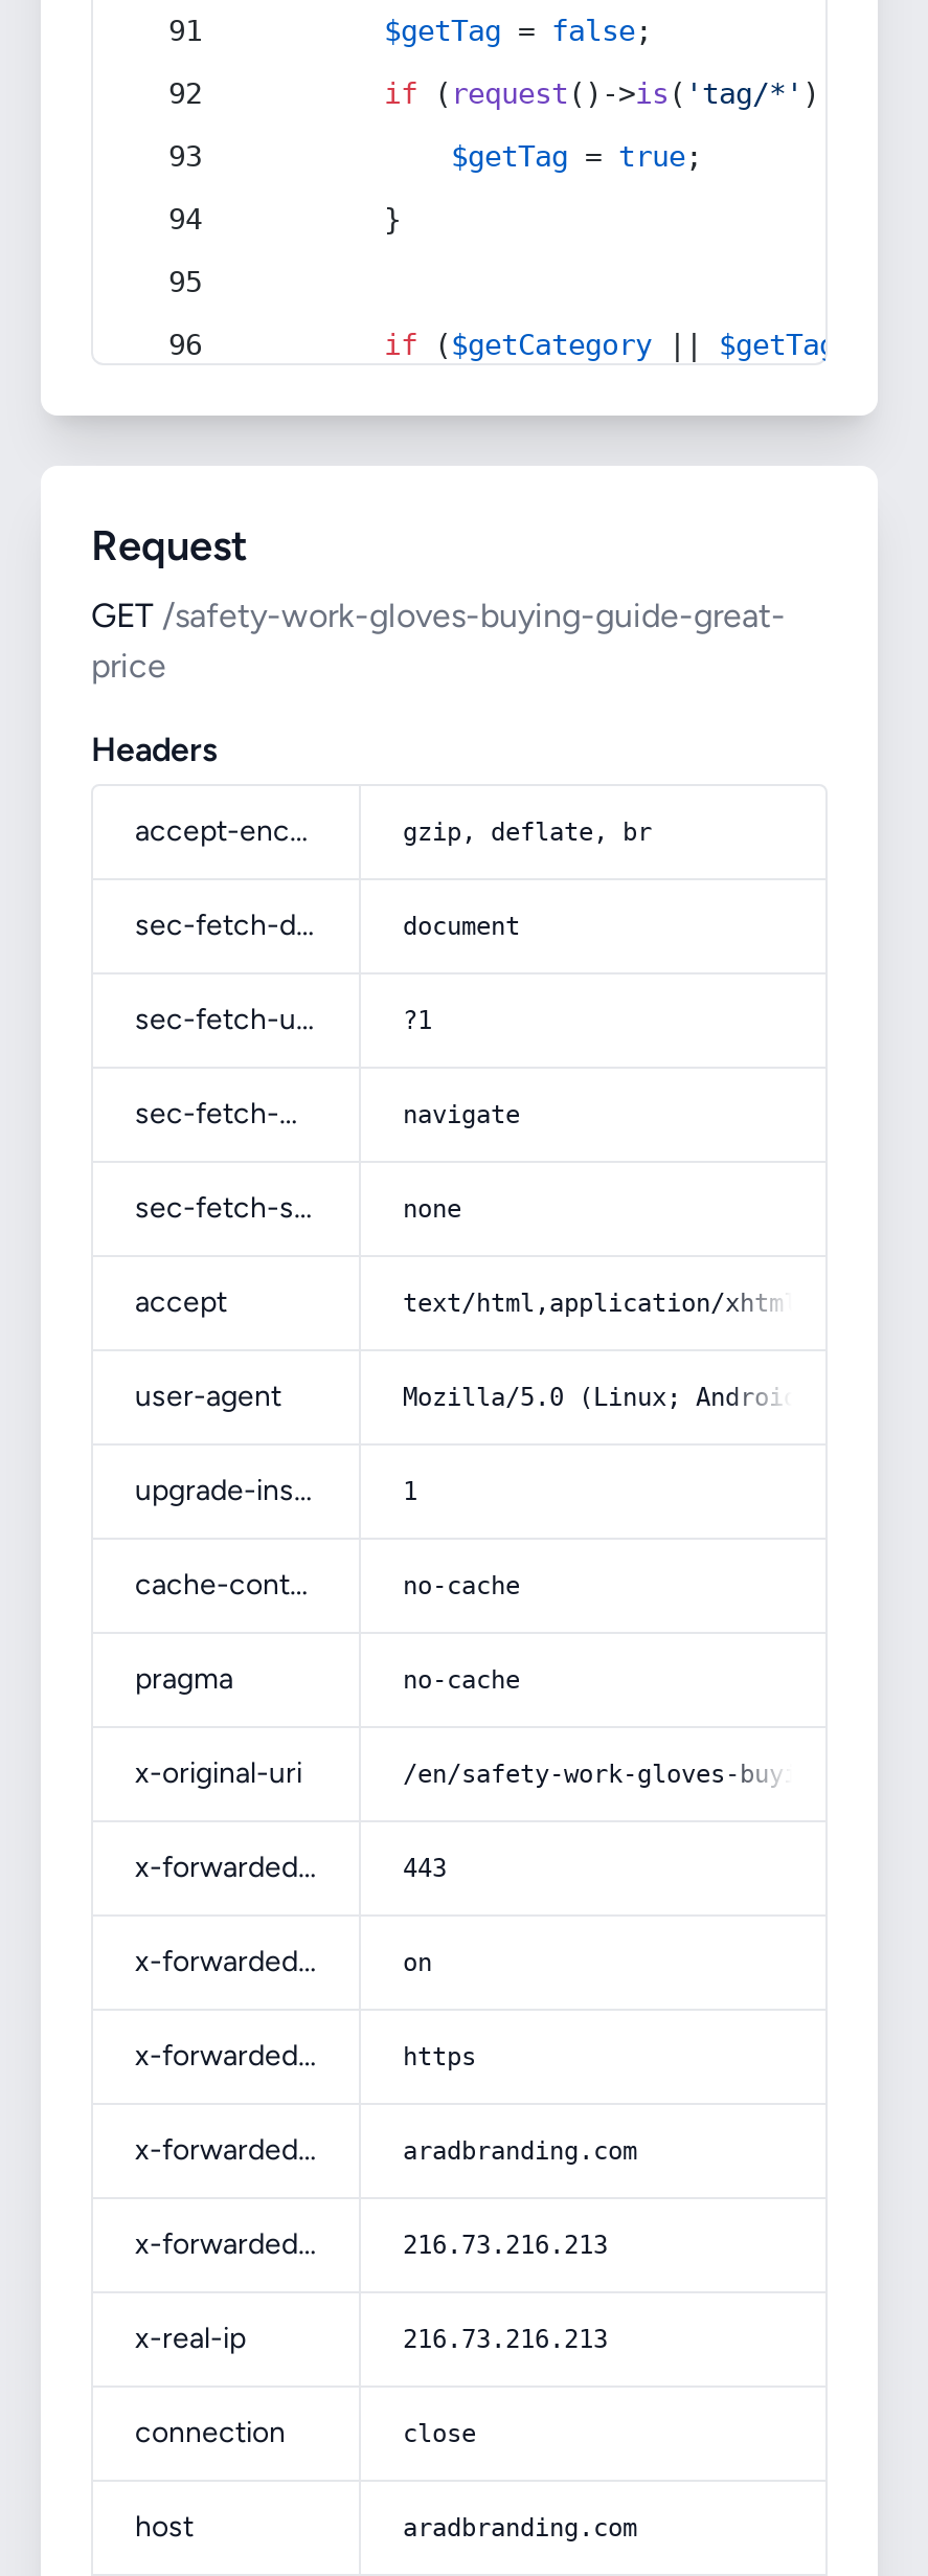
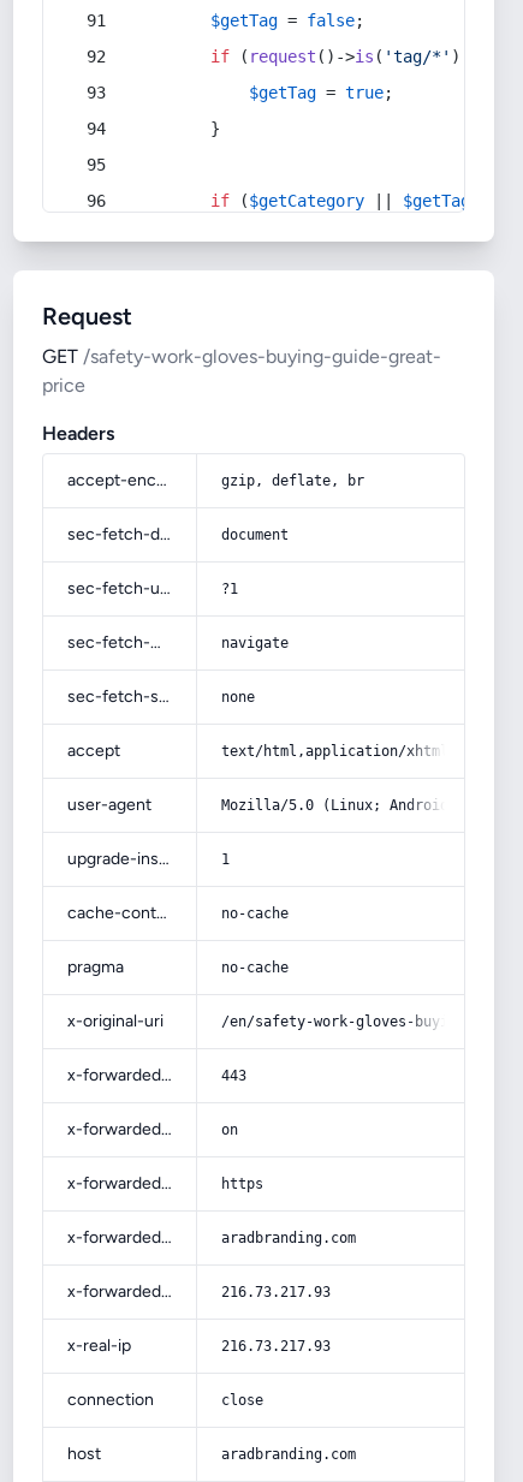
- 216.73.216.213
+ 216.73.217.93

- 216.73.216.213
+ 216.73.217.93
